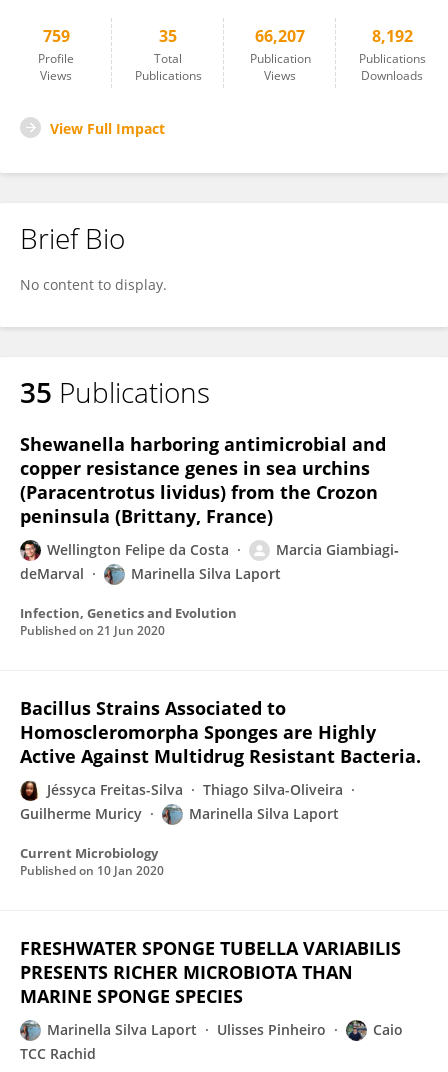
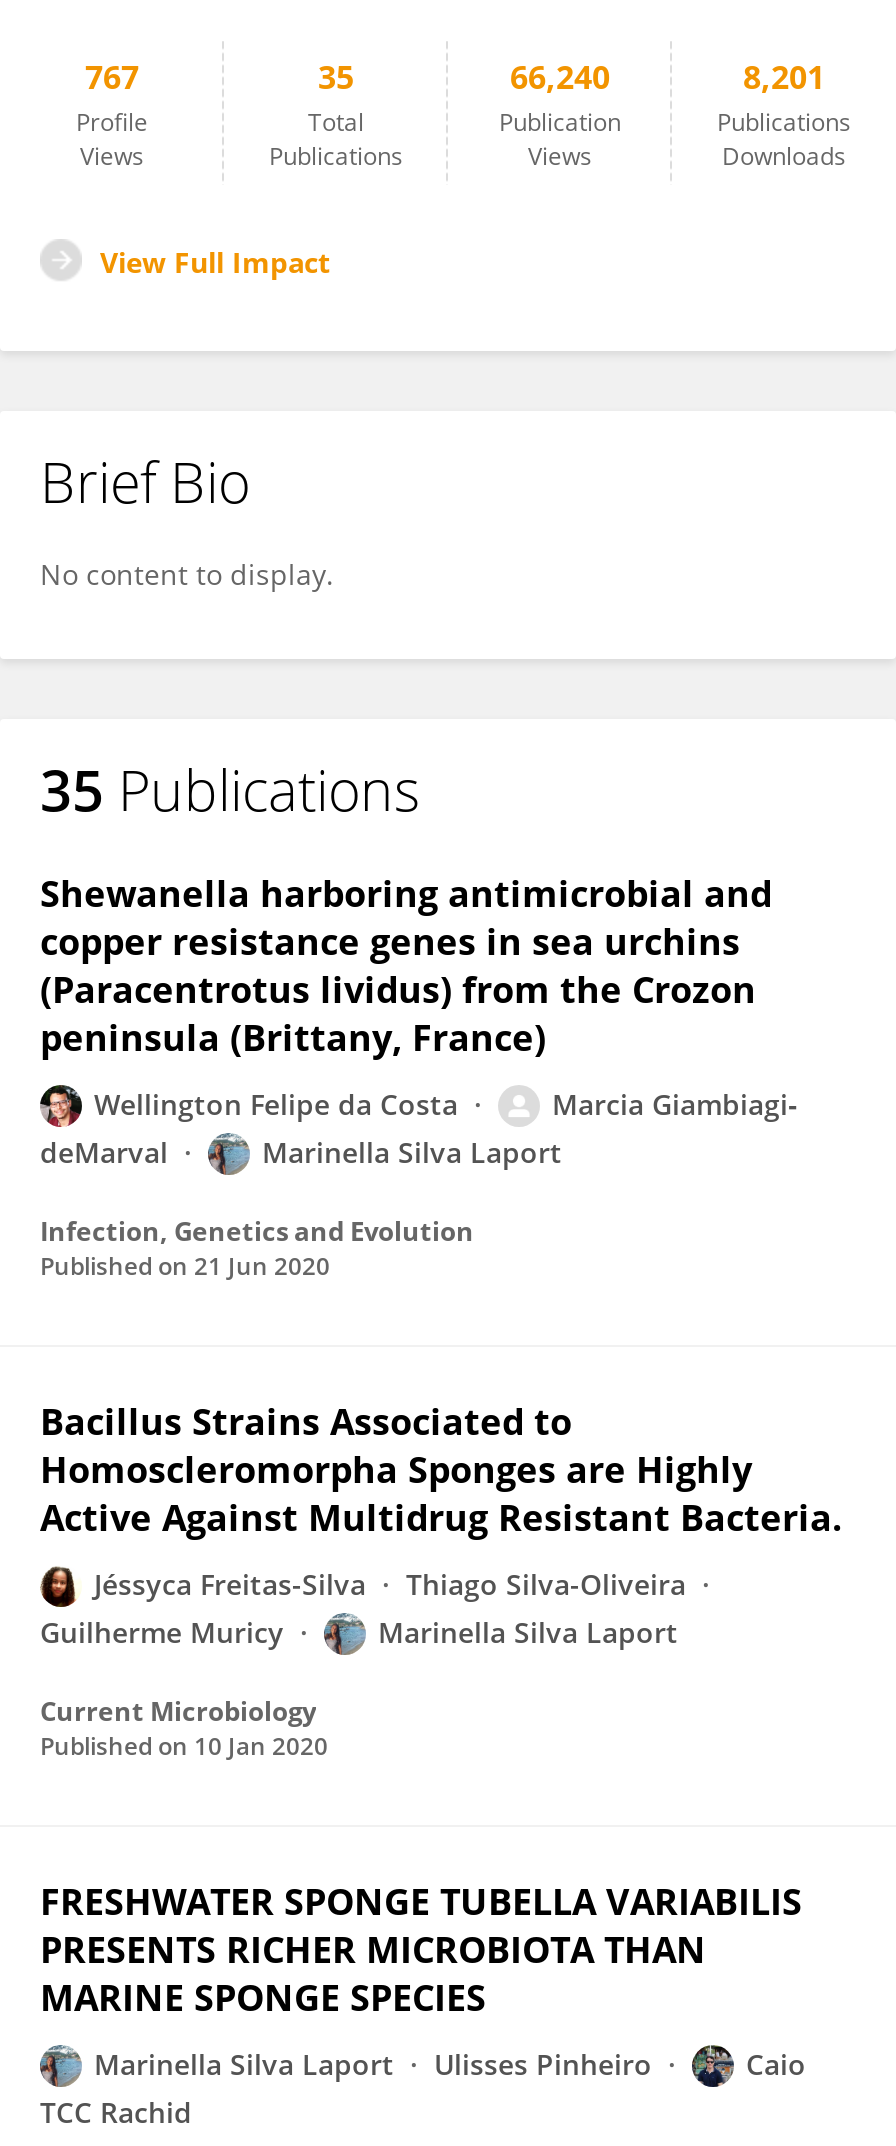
- 759
+ 767

- 66,207
+ 66,240

- 8,192
+ 8,201
